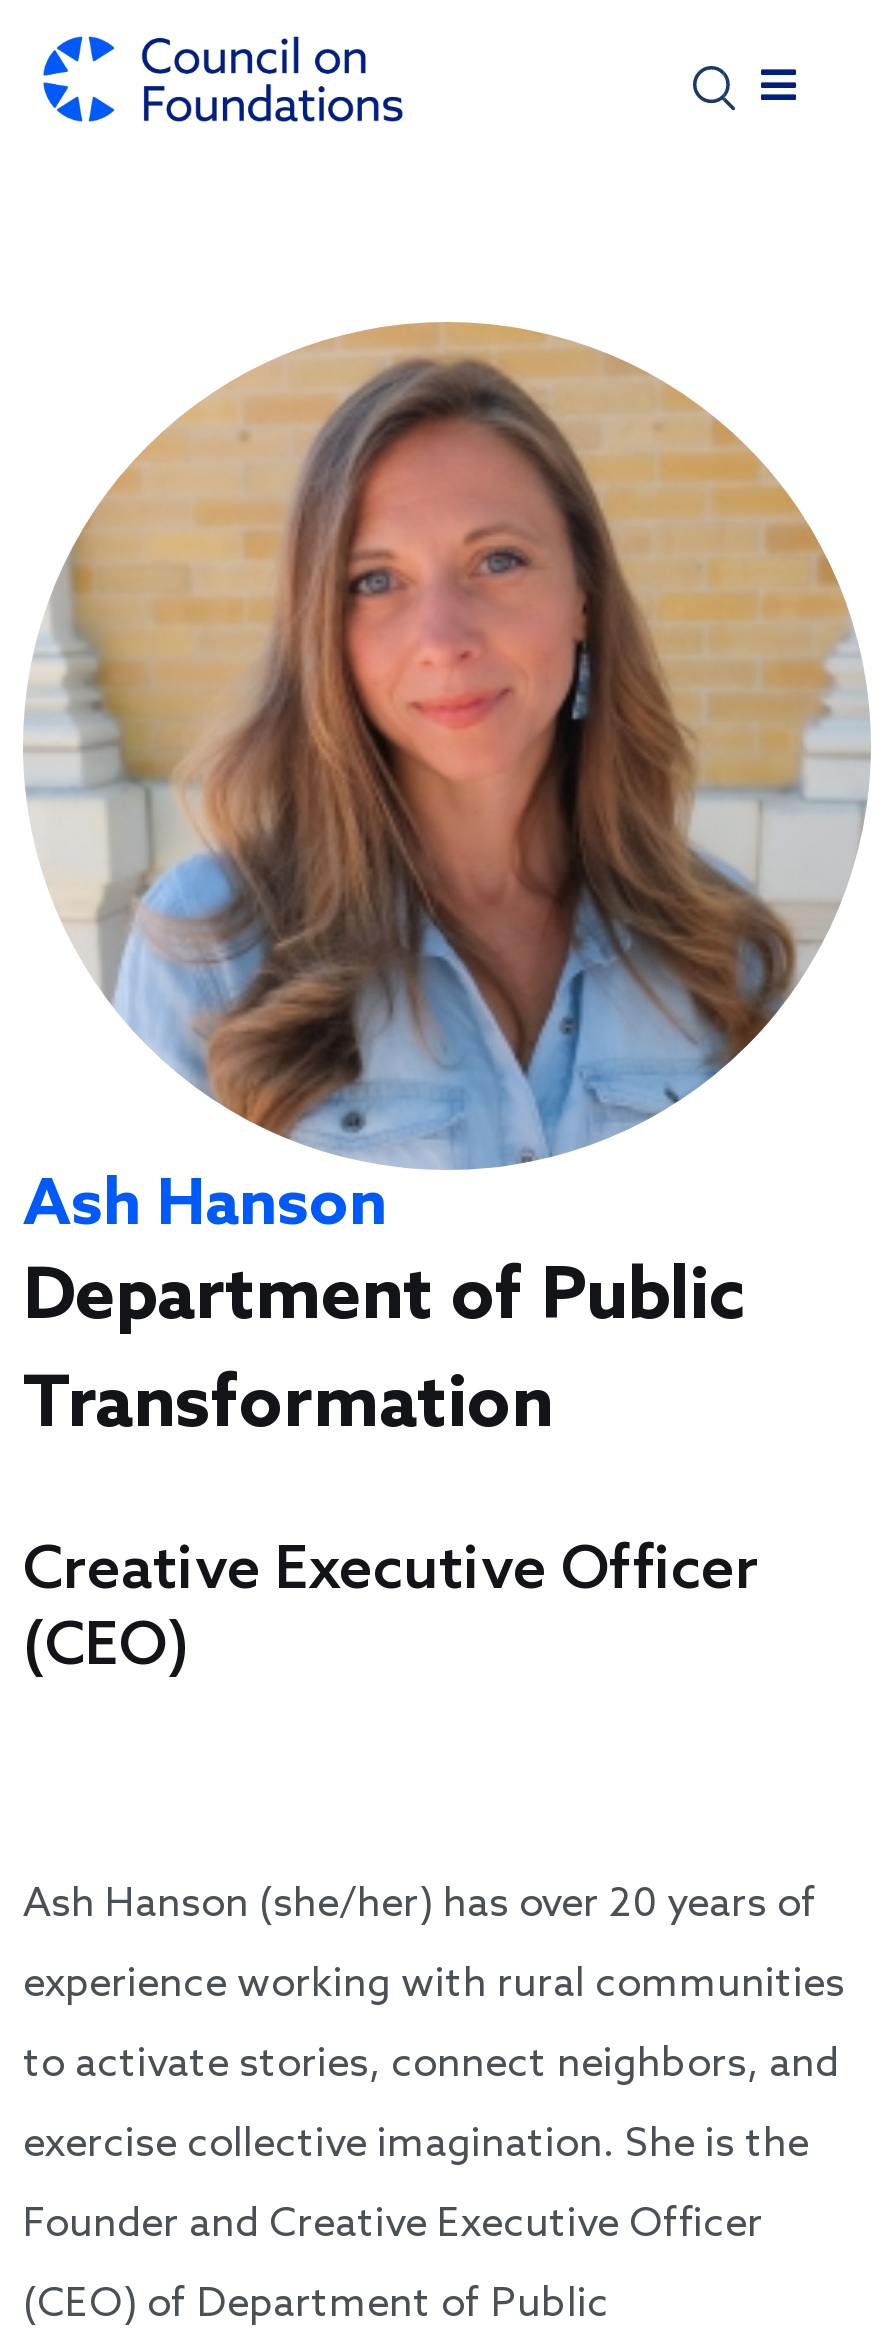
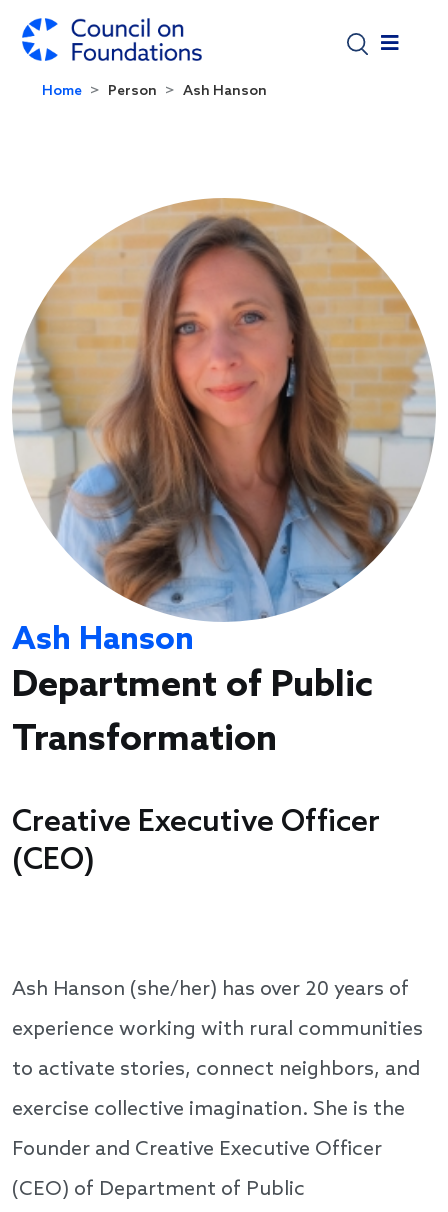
+ Home
+ Person
+ Ash Hanson
